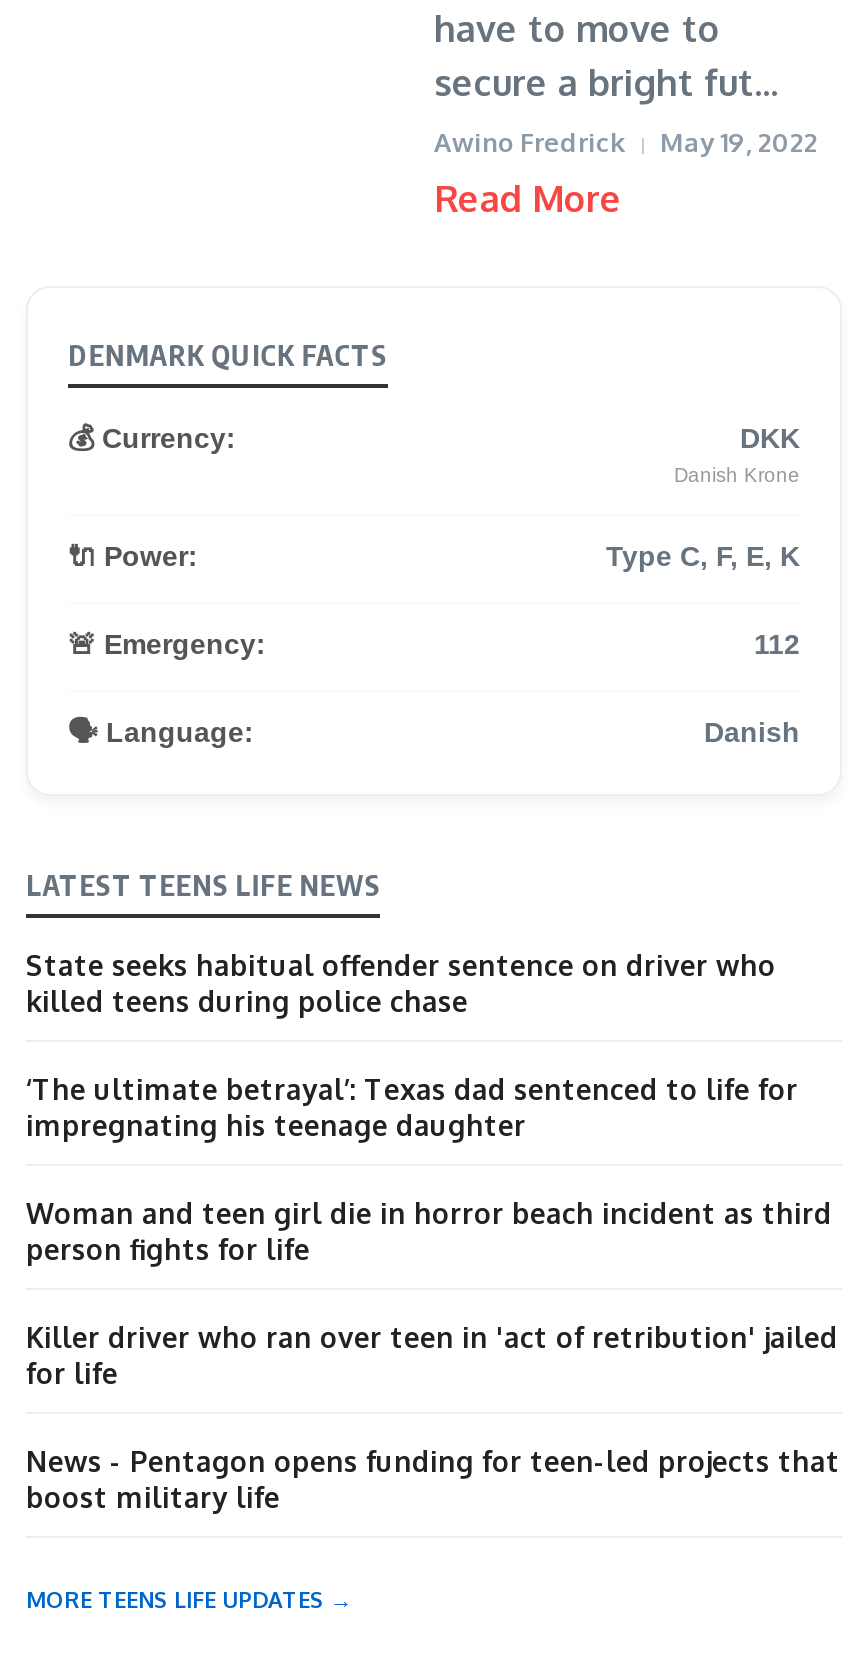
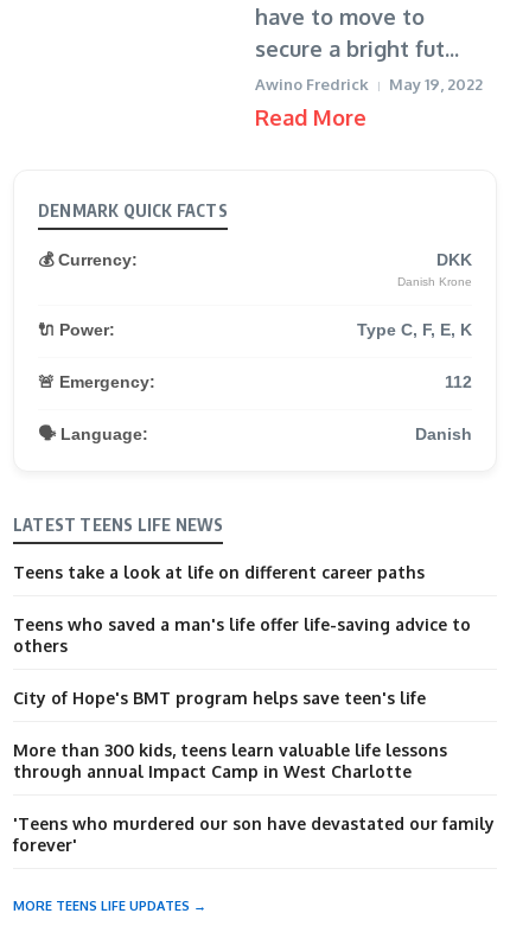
- State seeks habitual offender sentence on driver who
- killed teens during police chase
+ Teens take a look at life on different career paths

- ‘The ultimate betrayal’: Texas dad sentenced to life for
- impregnating his teenage daughter
+ Teens who saved a man's life offer life-saving advice to
+ others

- Woman and teen girl die in horror beach incident as third
- person fights for life
+ City of Hope's BMT program helps save teen's life

- Killer driver who ran over teen in 'act of retribution' jailed
- for life
+ More than 300 kids, teens learn valuable life lessons
+ through annual Impact Camp in West Charlotte

- News - Pentagon opens funding for teen-led projects that
- boost military life
+ 'Teens who murdered our son have devastated our family
+ forever'
